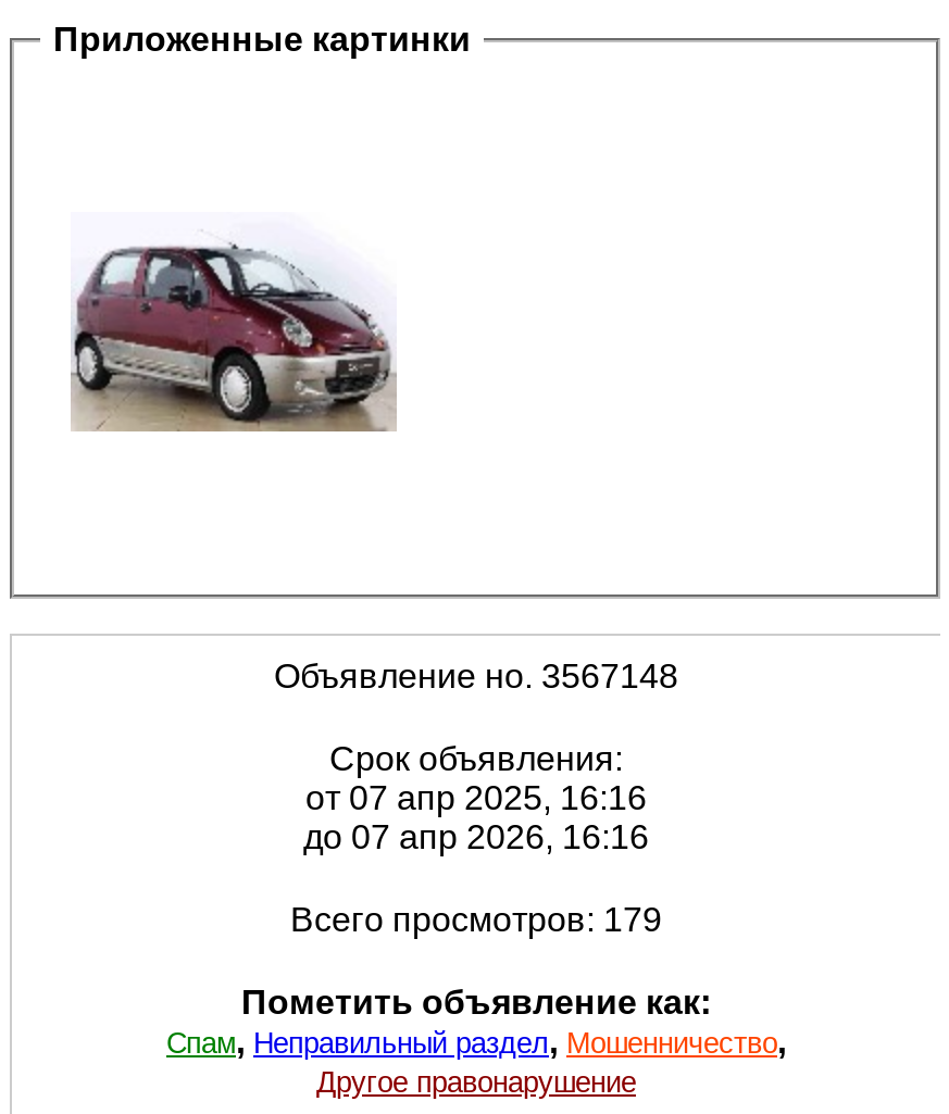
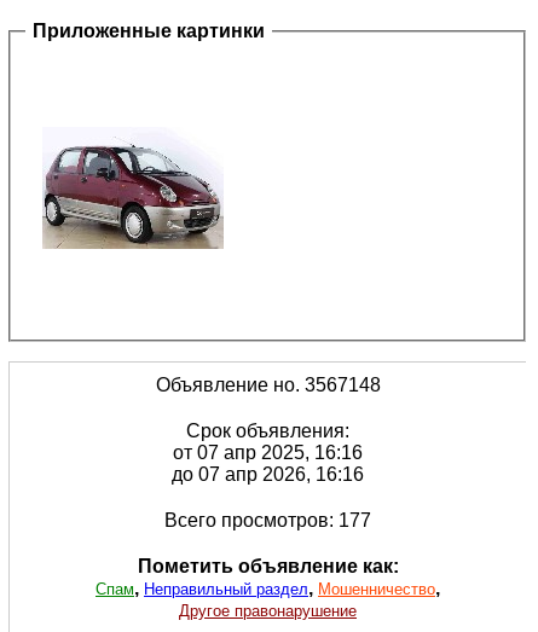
- Всего просмотров: 179
+ Всего просмотров: 177
